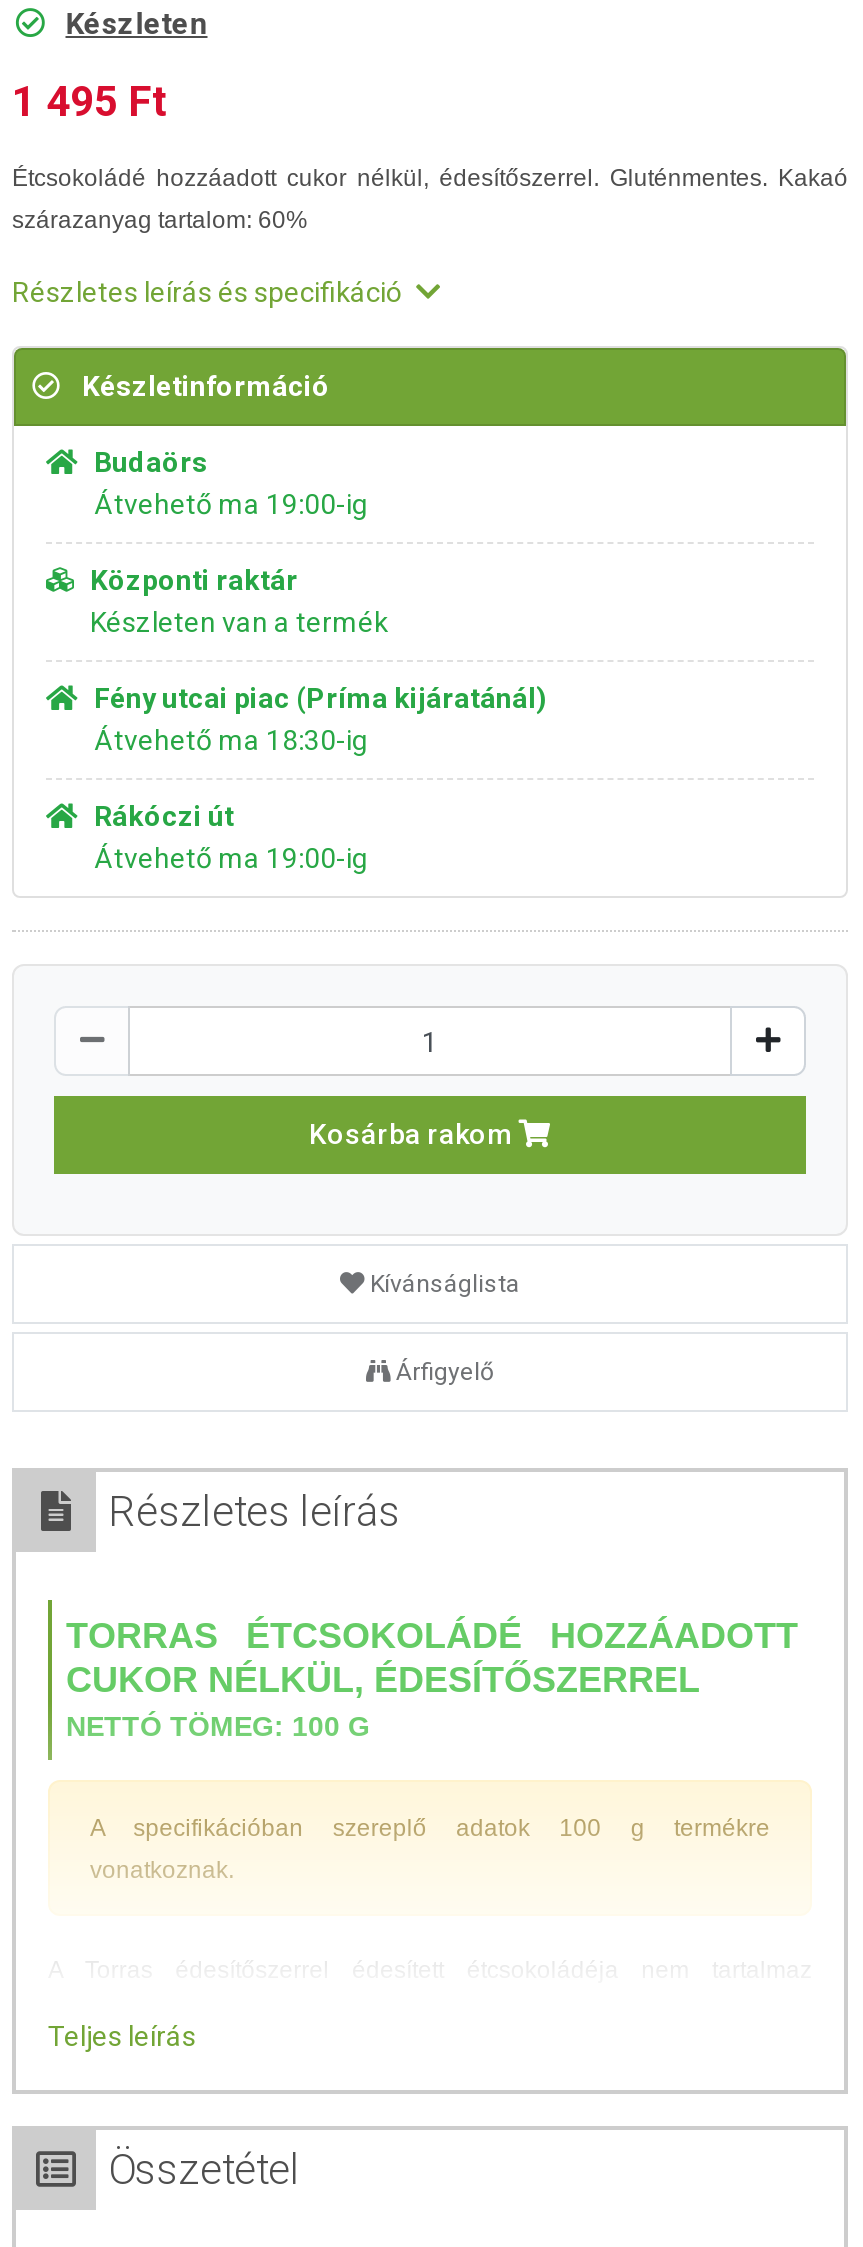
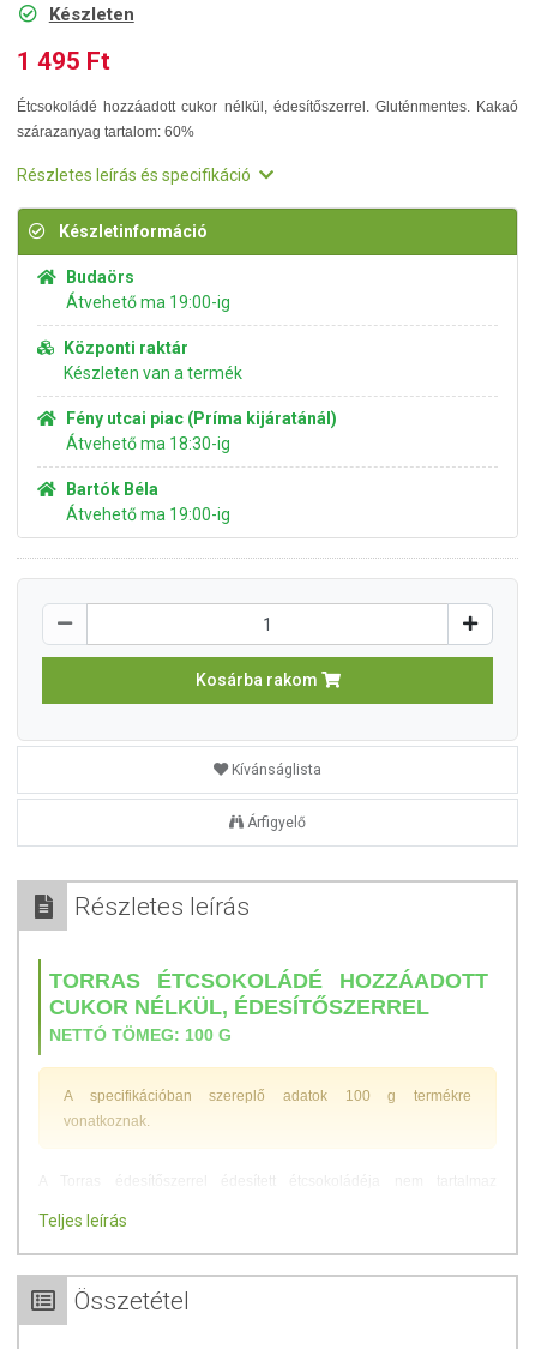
- Rákóczi út
+ Bartók Béla
